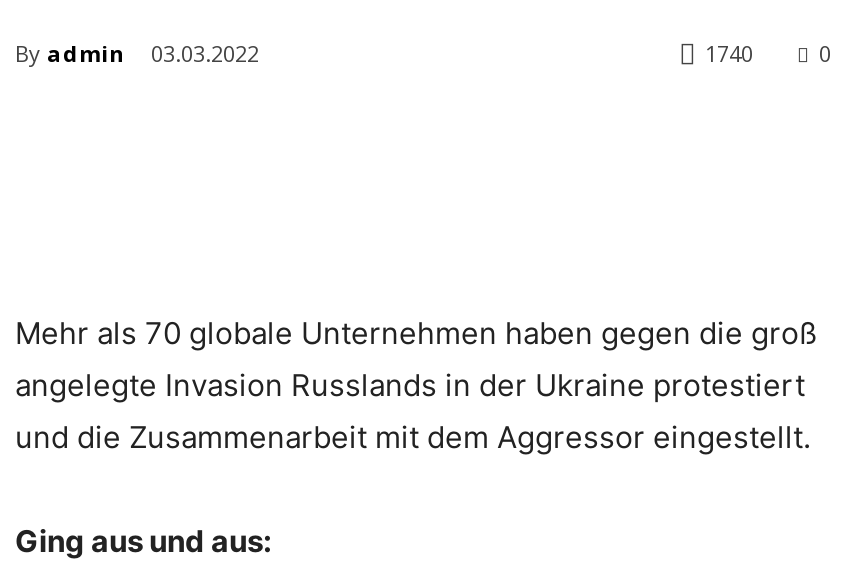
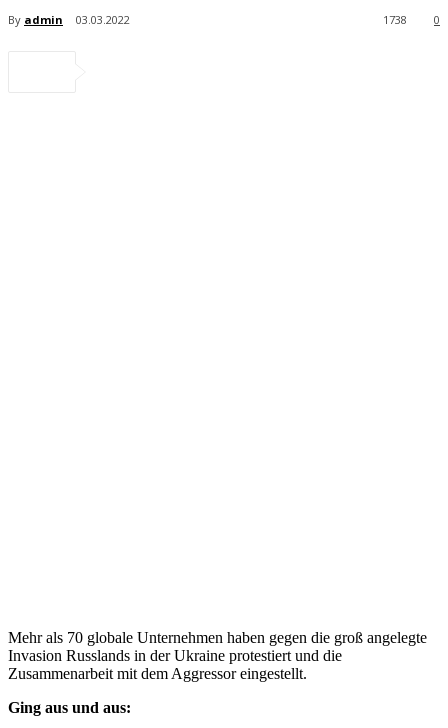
- 1740
+ 1738
